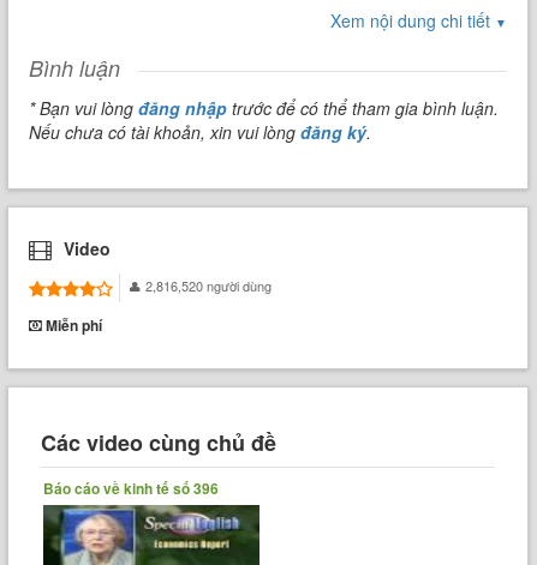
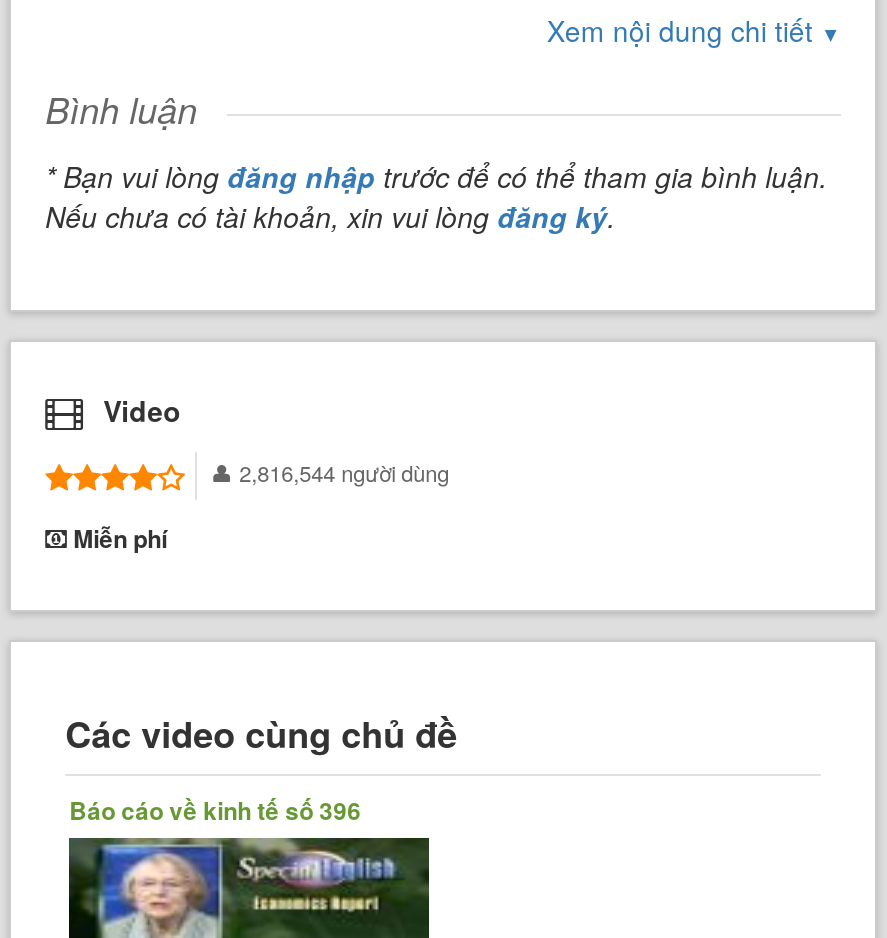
- 2,816,520 người dùng
+ 2,816,544 người dùng
